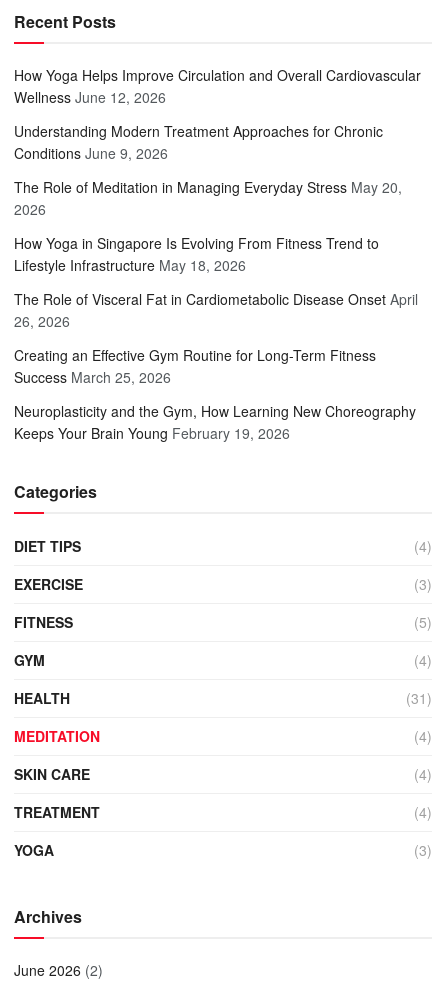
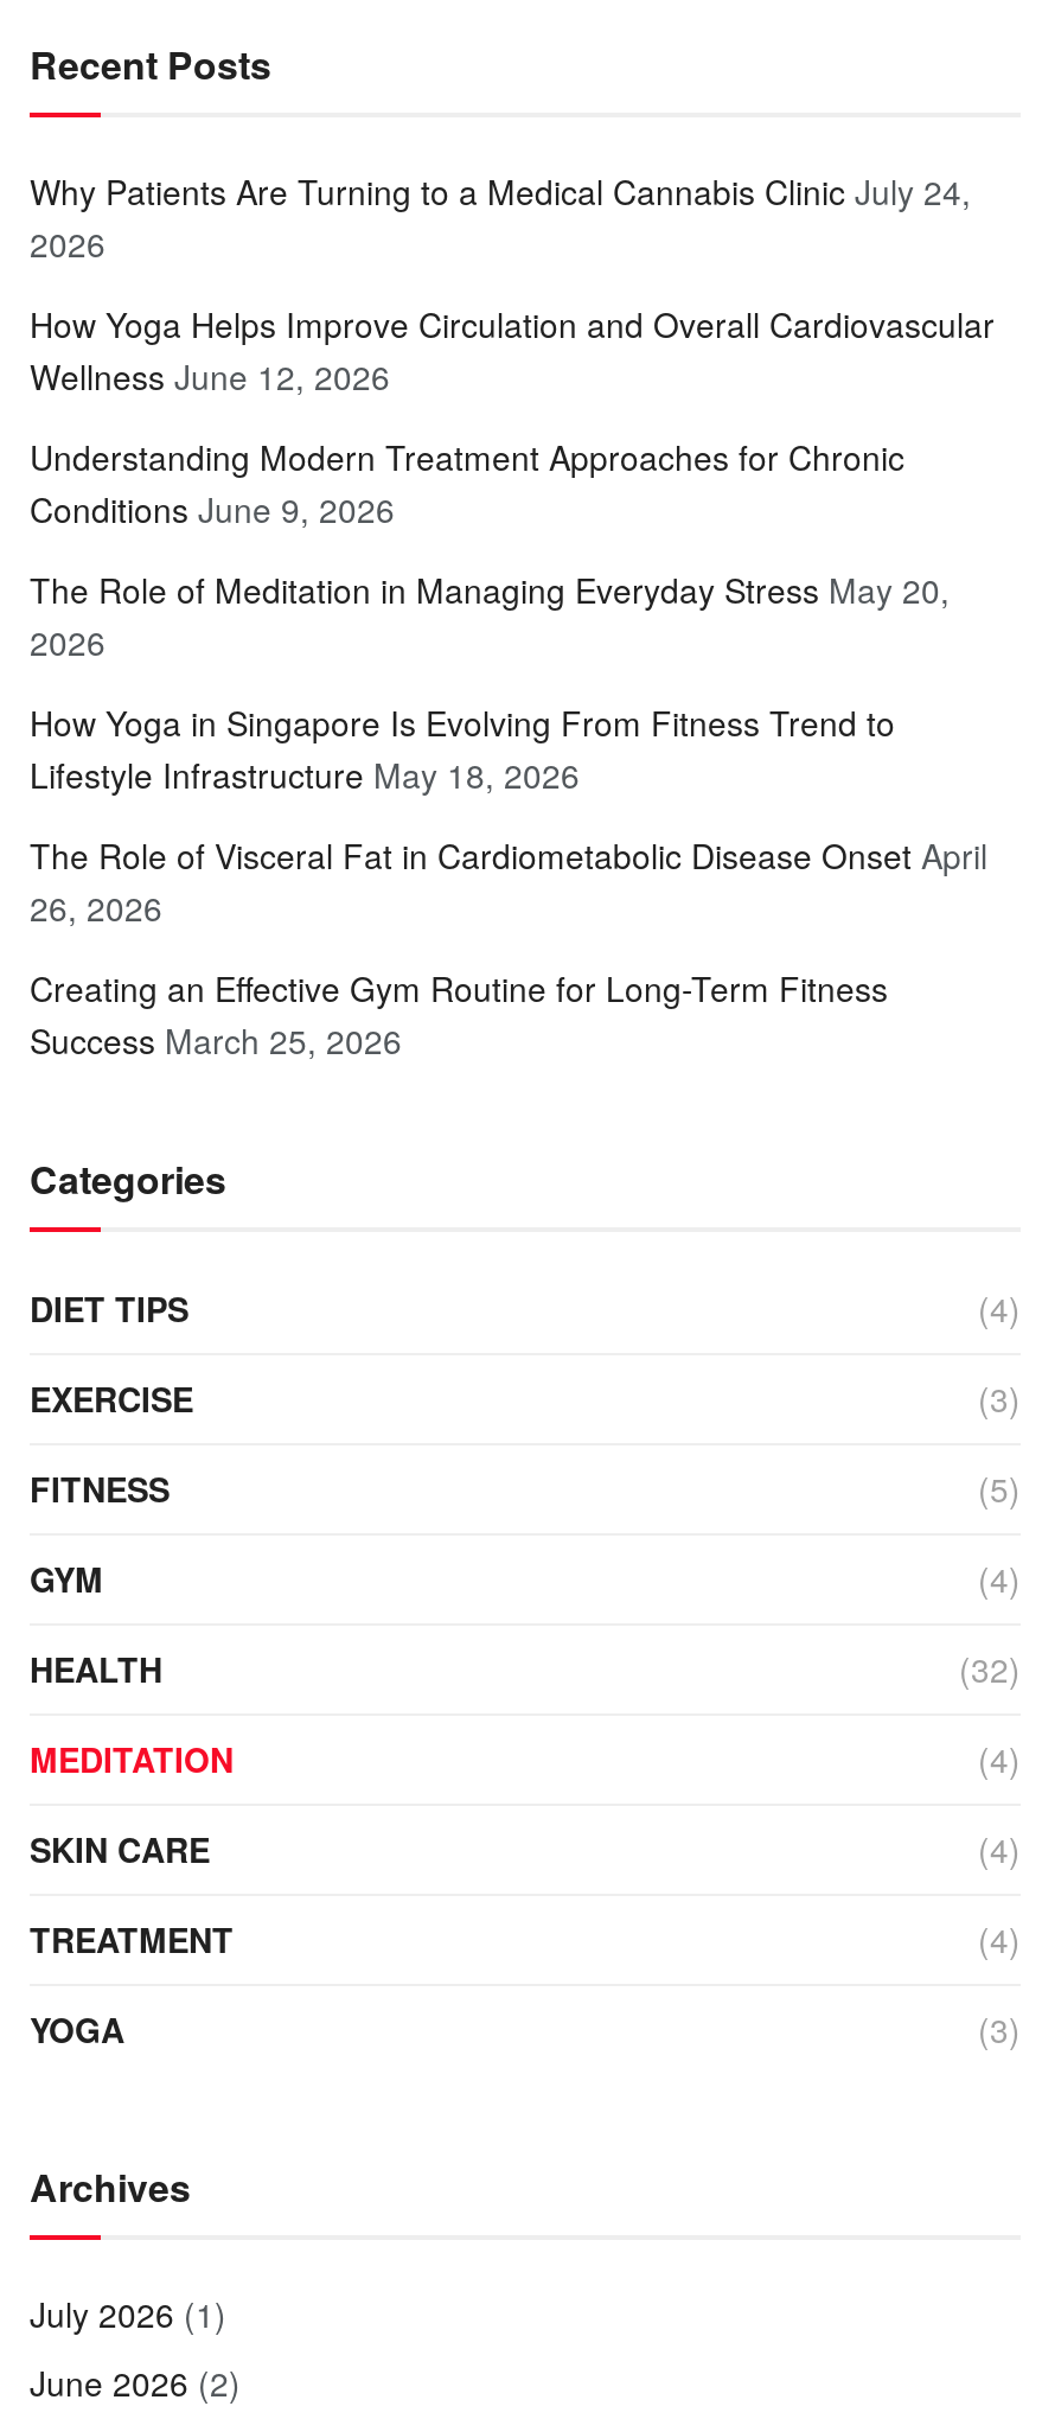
+ Why Patients Are Turning to a Medical Cannabis Clinic July 24,
+ 2026

moved down: How Yoga Helps Improve Circulation and Overall Cardiovascular | Wellness June 12, 2026 | Understanding Modern Treatment Approaches for Chronic | ... | Creating an Effective Gym Routine for Long-Term Fitness | Success March 25, 2026

- Neuroplasticity and the Gym, How Learning New Choreography
- Keeps Your Brain Young February 19, 2026

- (31)
+ (32)

+ July 2026 (1)
